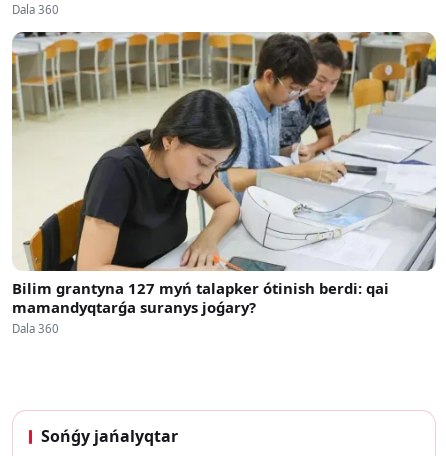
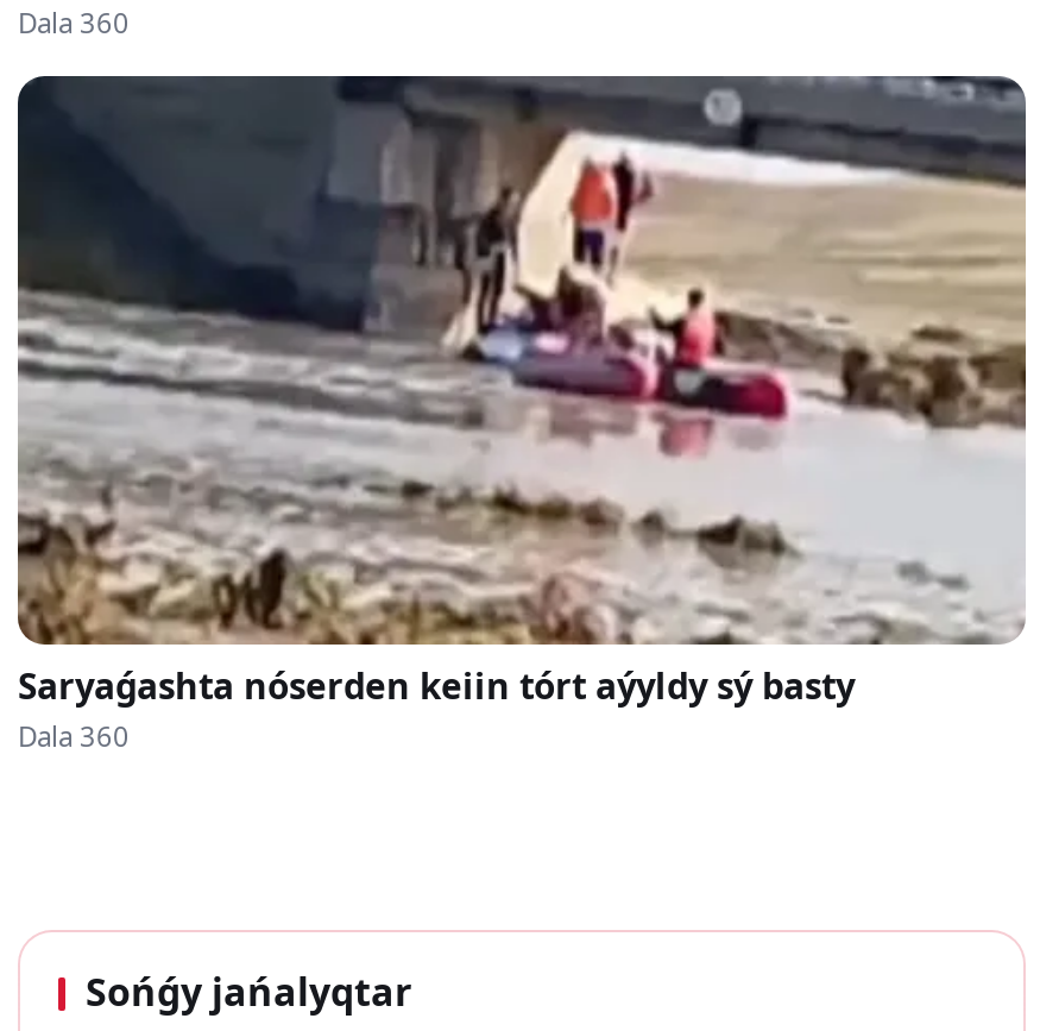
- [image]
- Bilim grantyna 127 myń talapker ótinish berdi: qai
- mamandyqtarǵa suranys joǵary?
+ [image]
+ Saryaǵashta nóserden keiin tórt aýyldy sý basty
